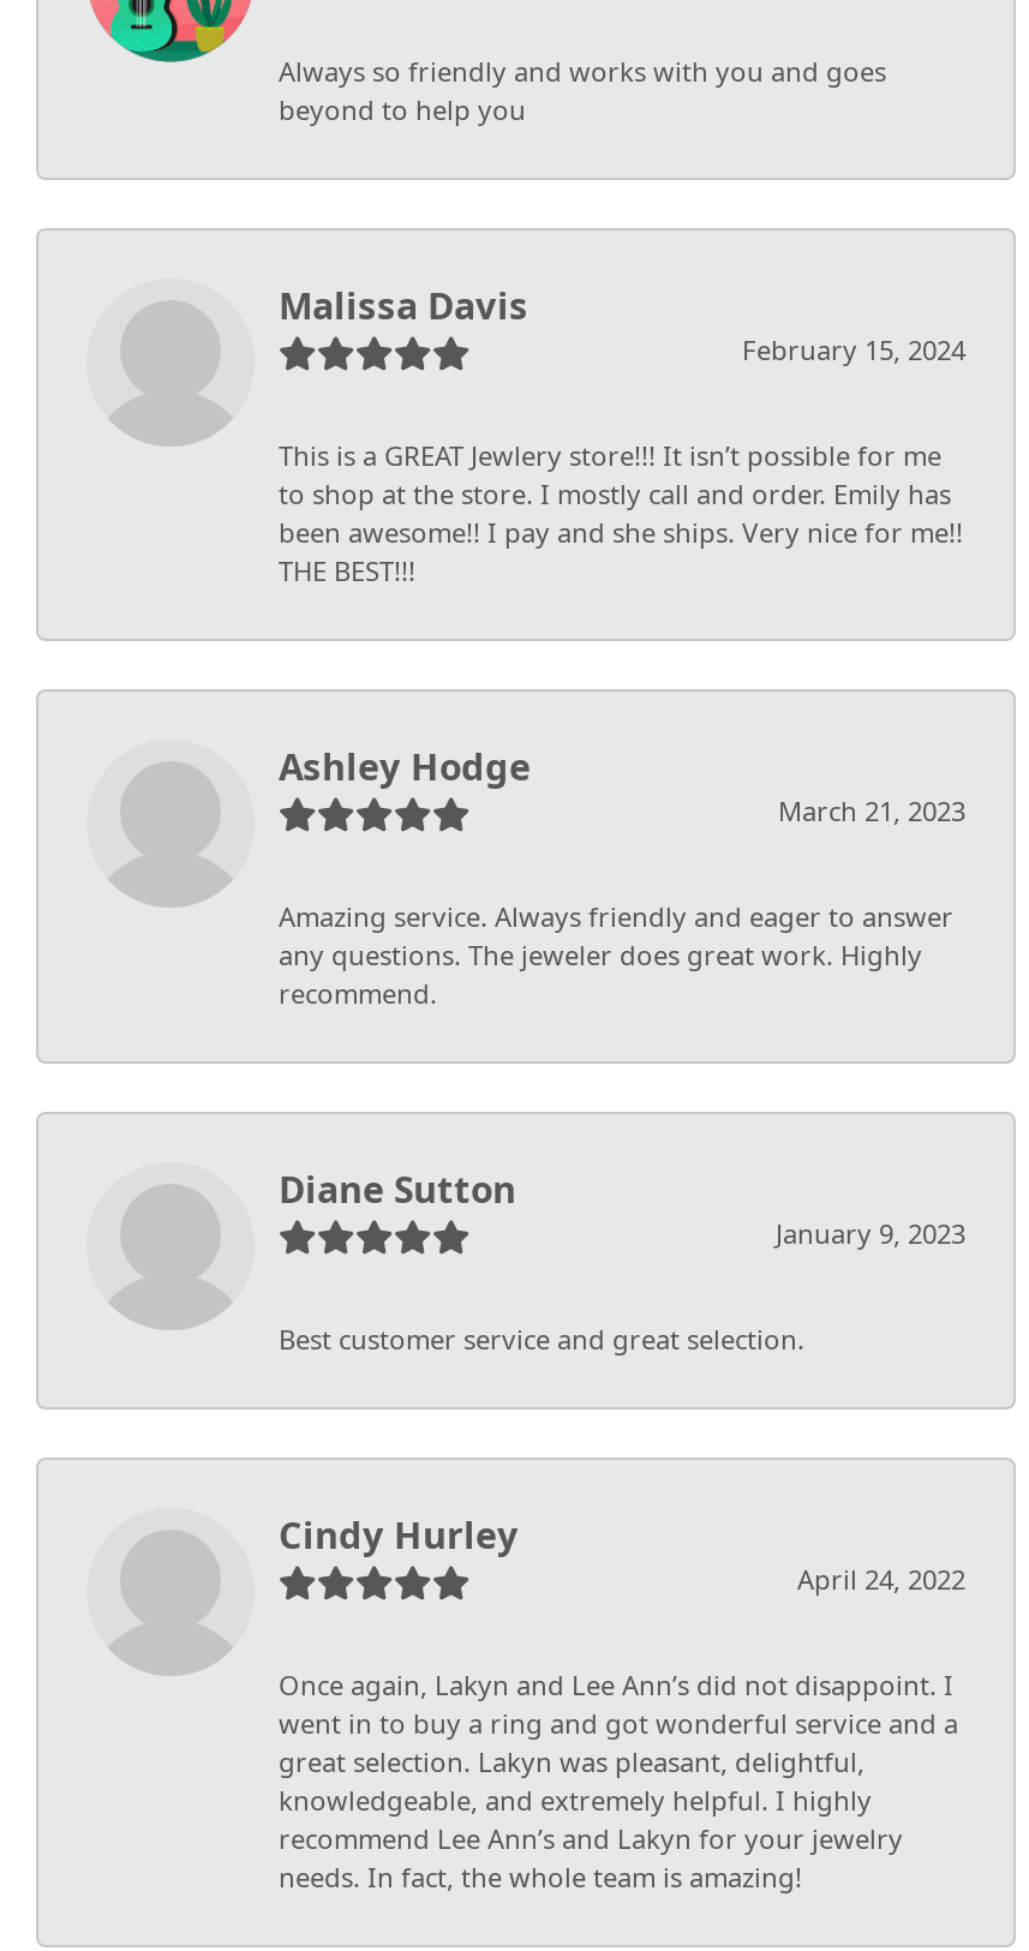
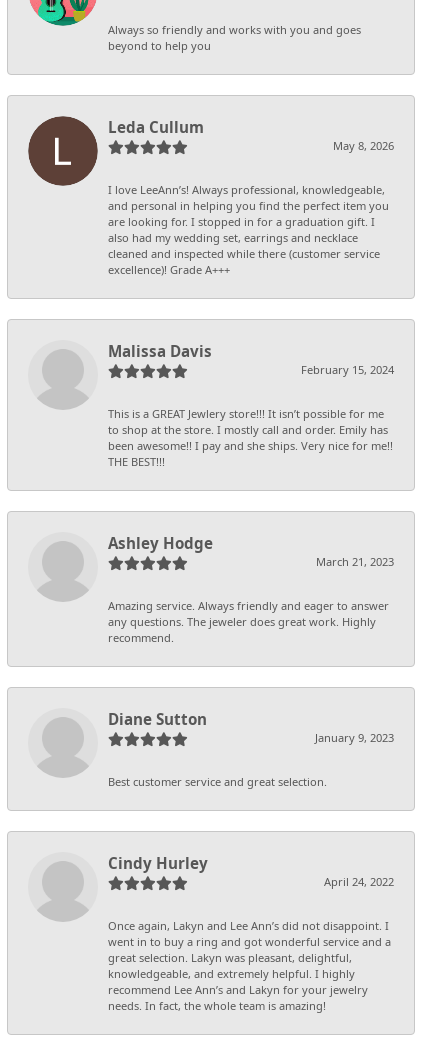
+ [image]
+ Leda Cullum
+ May 8, 2026
+ I love LeeAnn’s! Always professional, knowledgeable,
+ and personal in helping you find the perfect item you
+ are looking for. I stopped in for a graduation gift. I
+ also had my wedding set, earrings and necklace
+ cleaned and inspected while there (customer service
+ excellence)! Grade A+++
